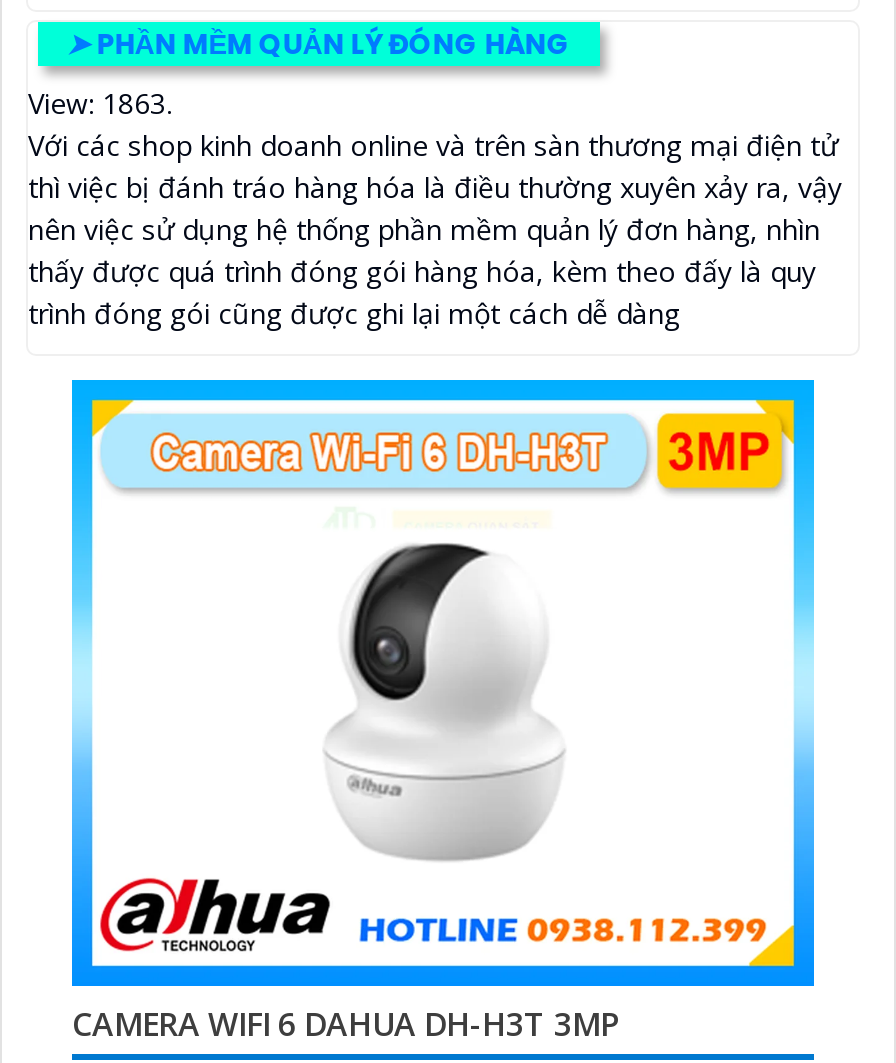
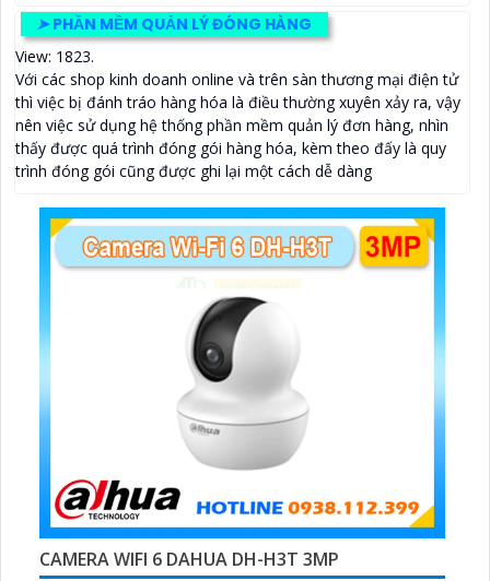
- View: 1863.
+ View: 1823.
